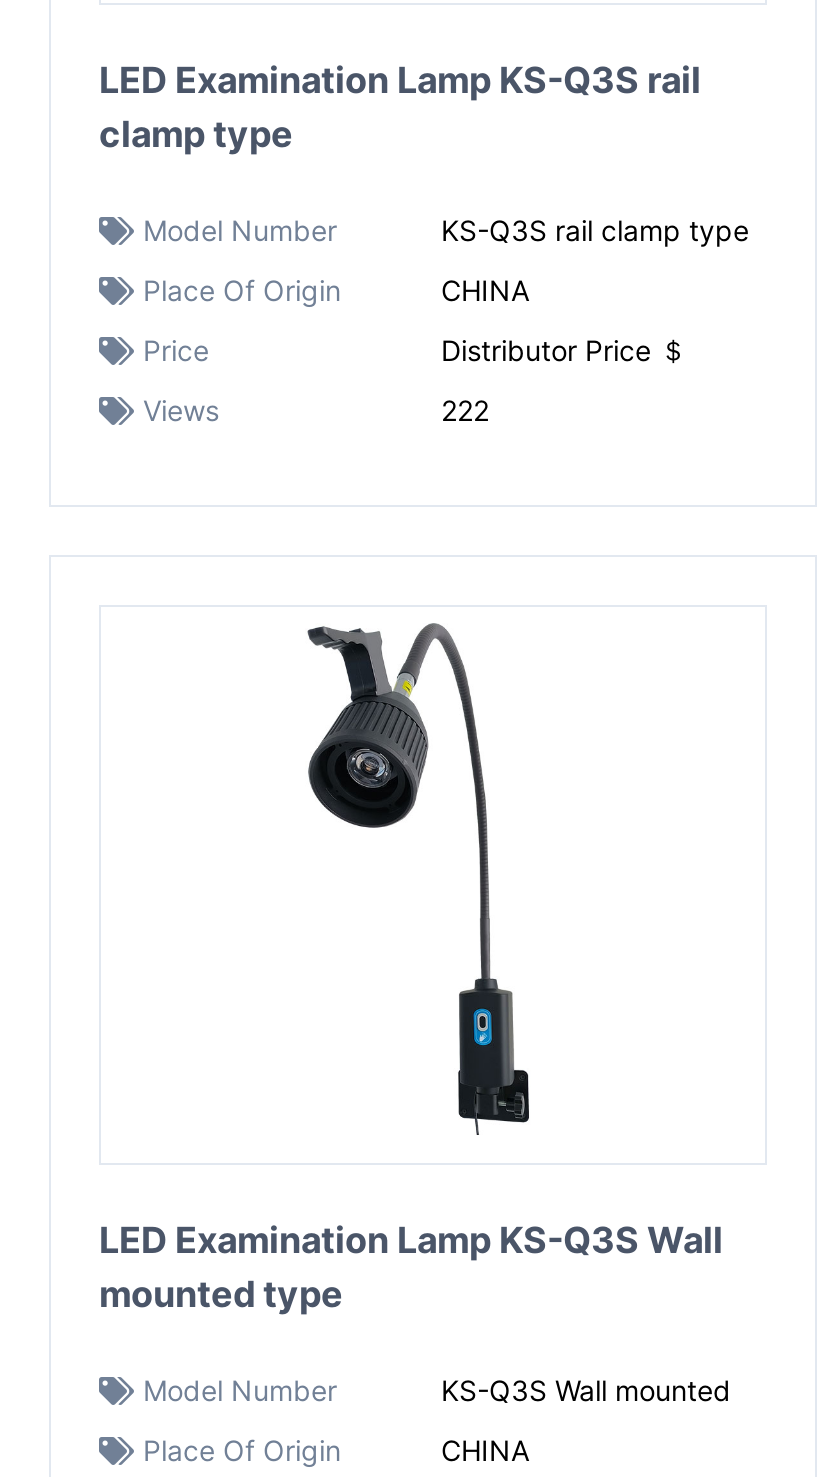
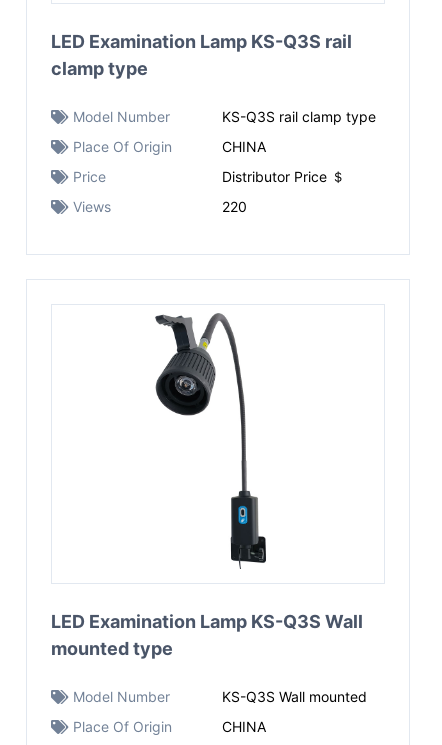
- 222
+ 220
